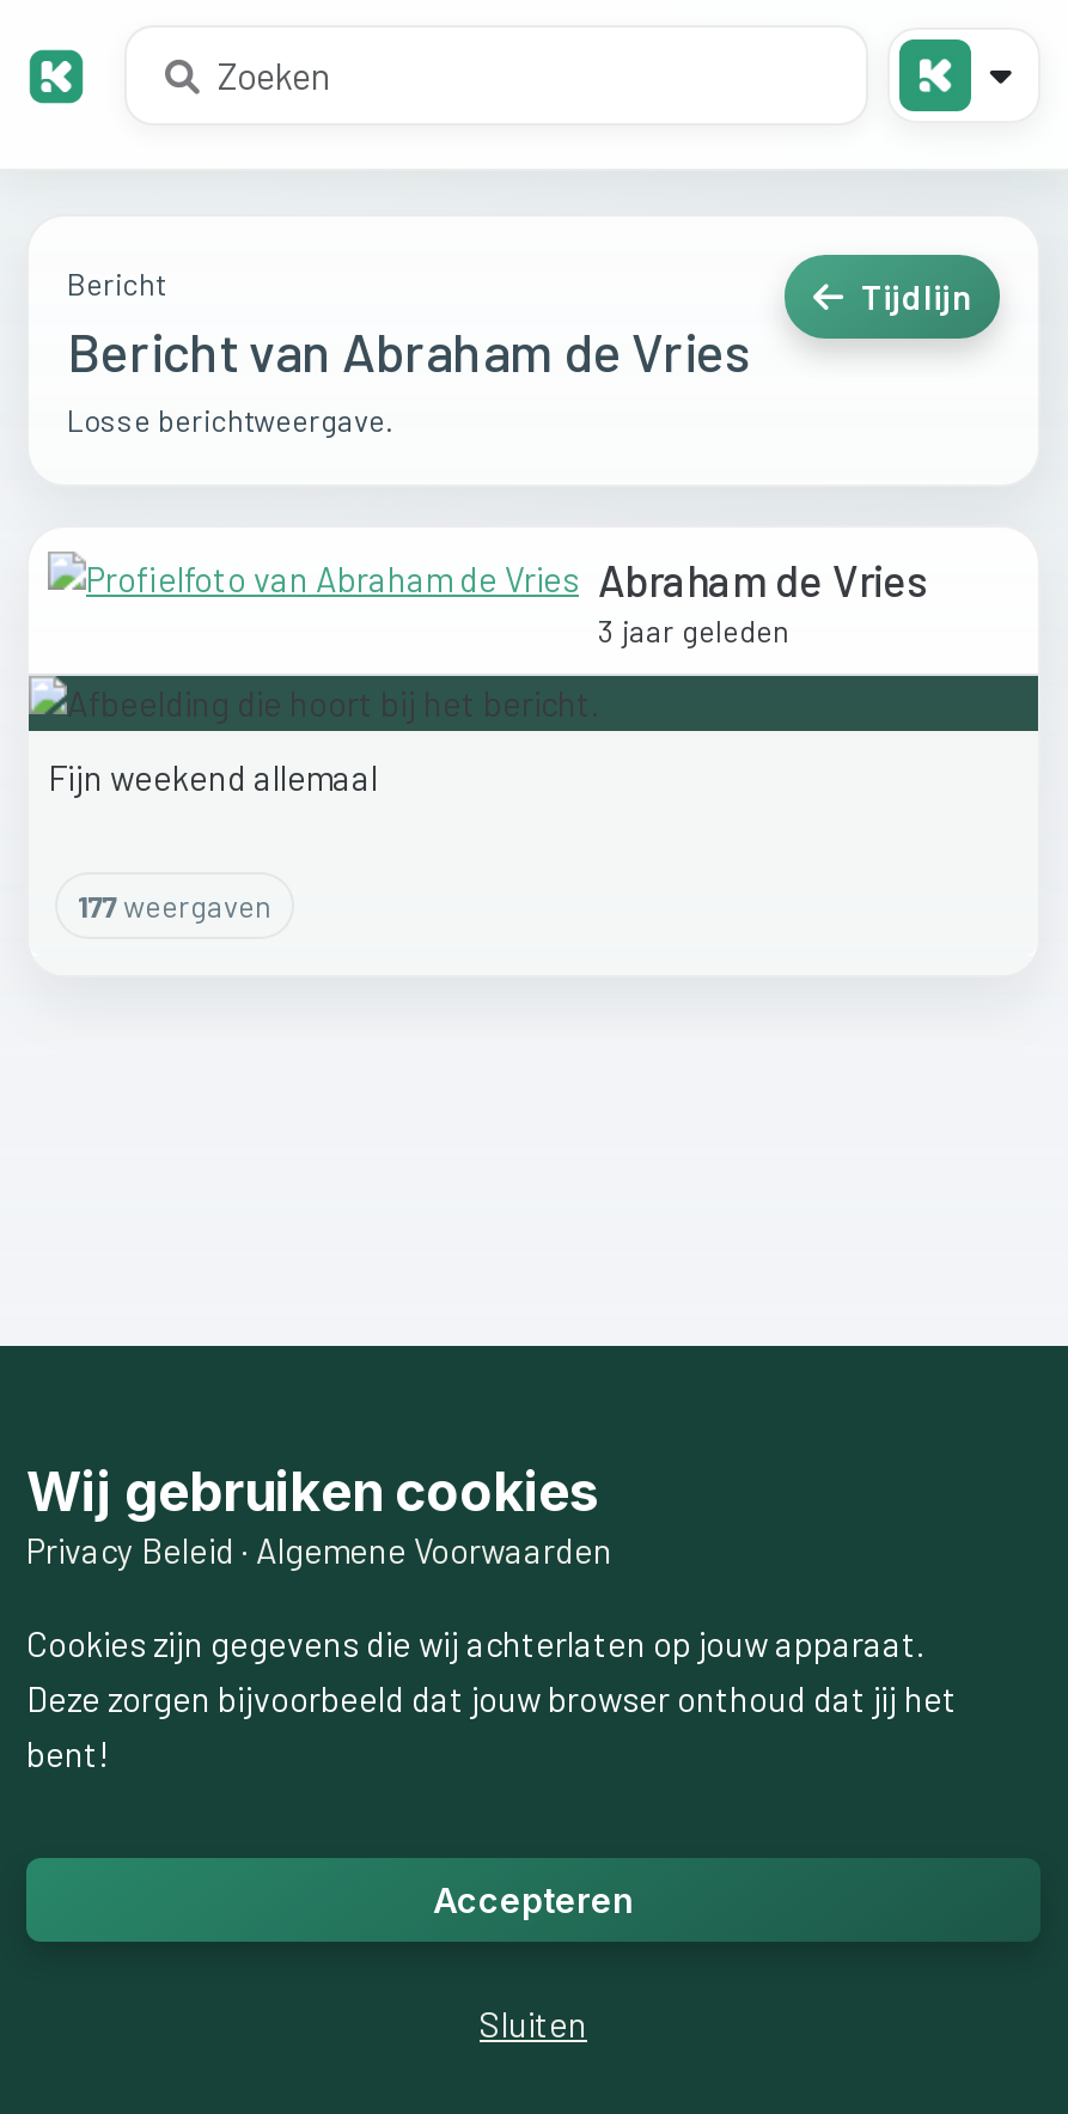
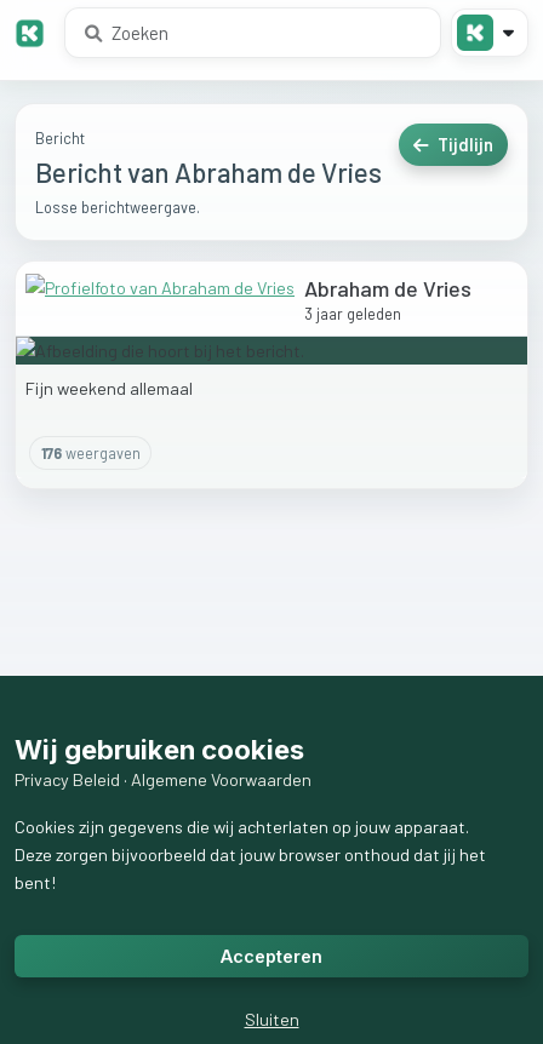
- 177 weergaven
+ 176 weergaven
